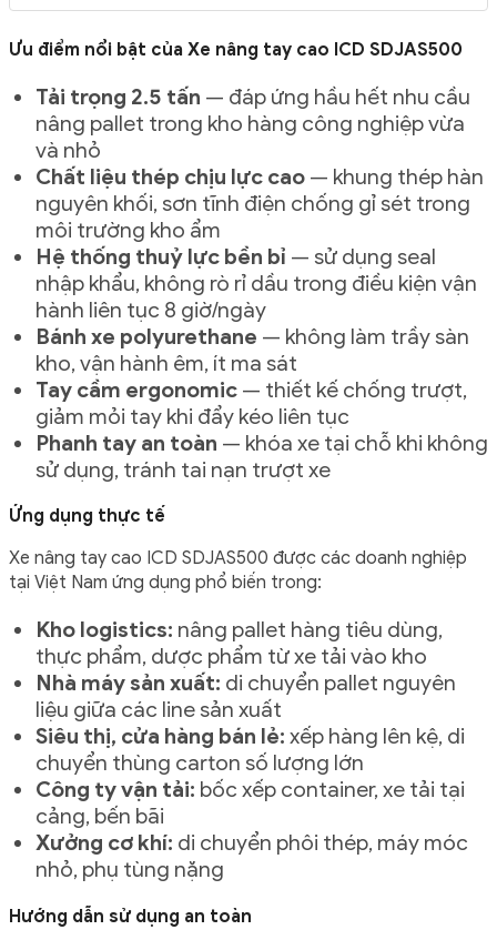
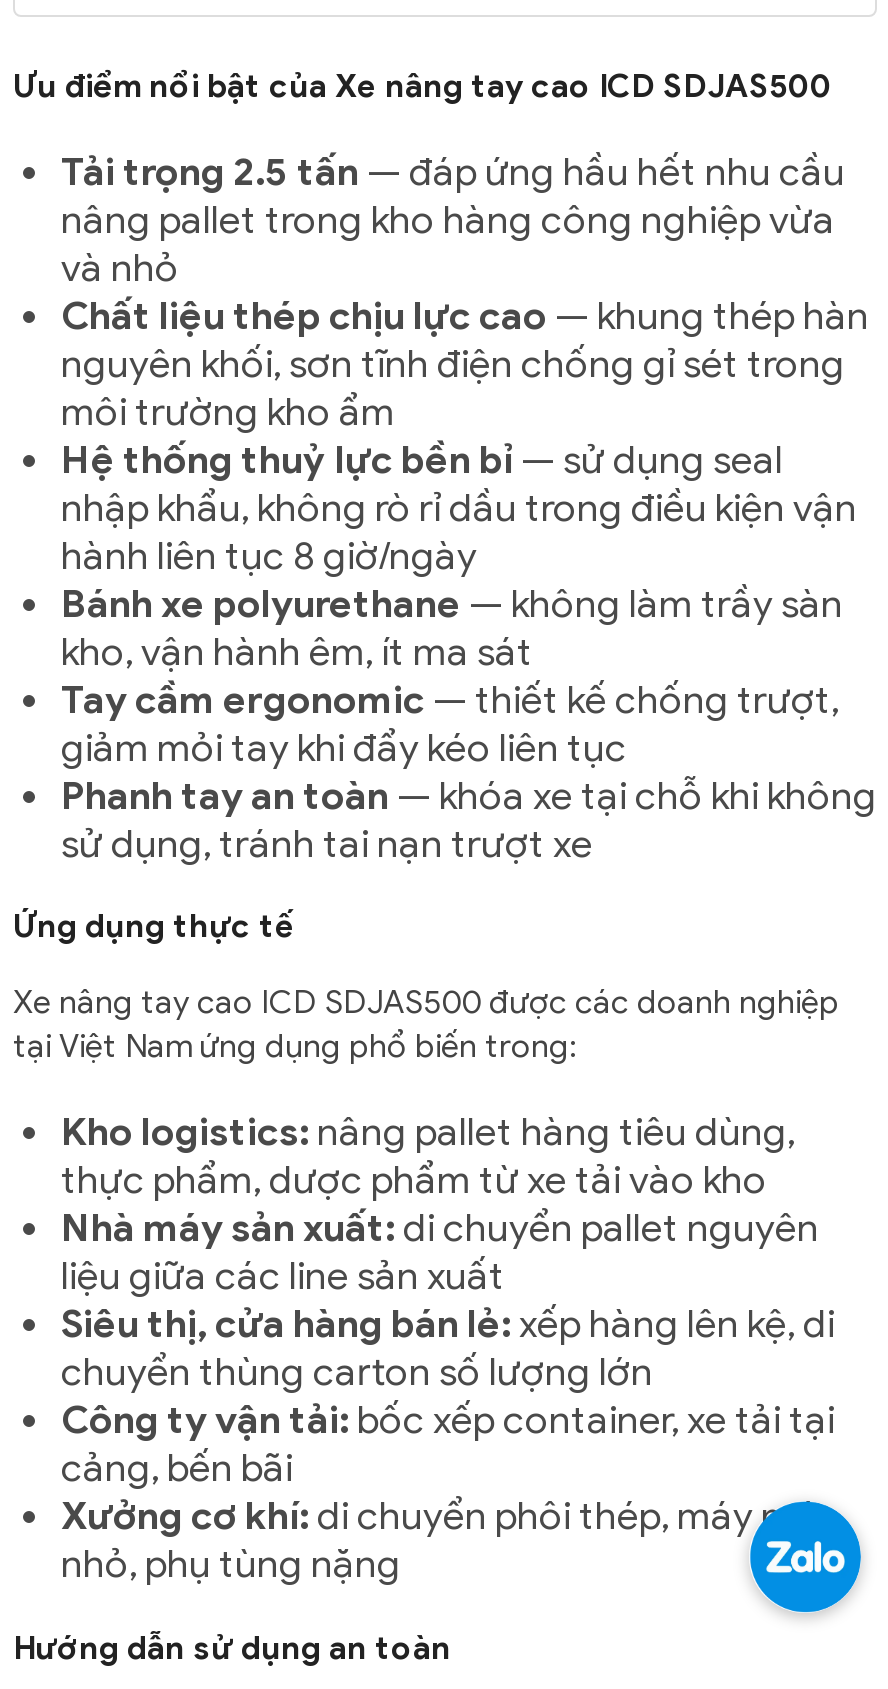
+ [image]
